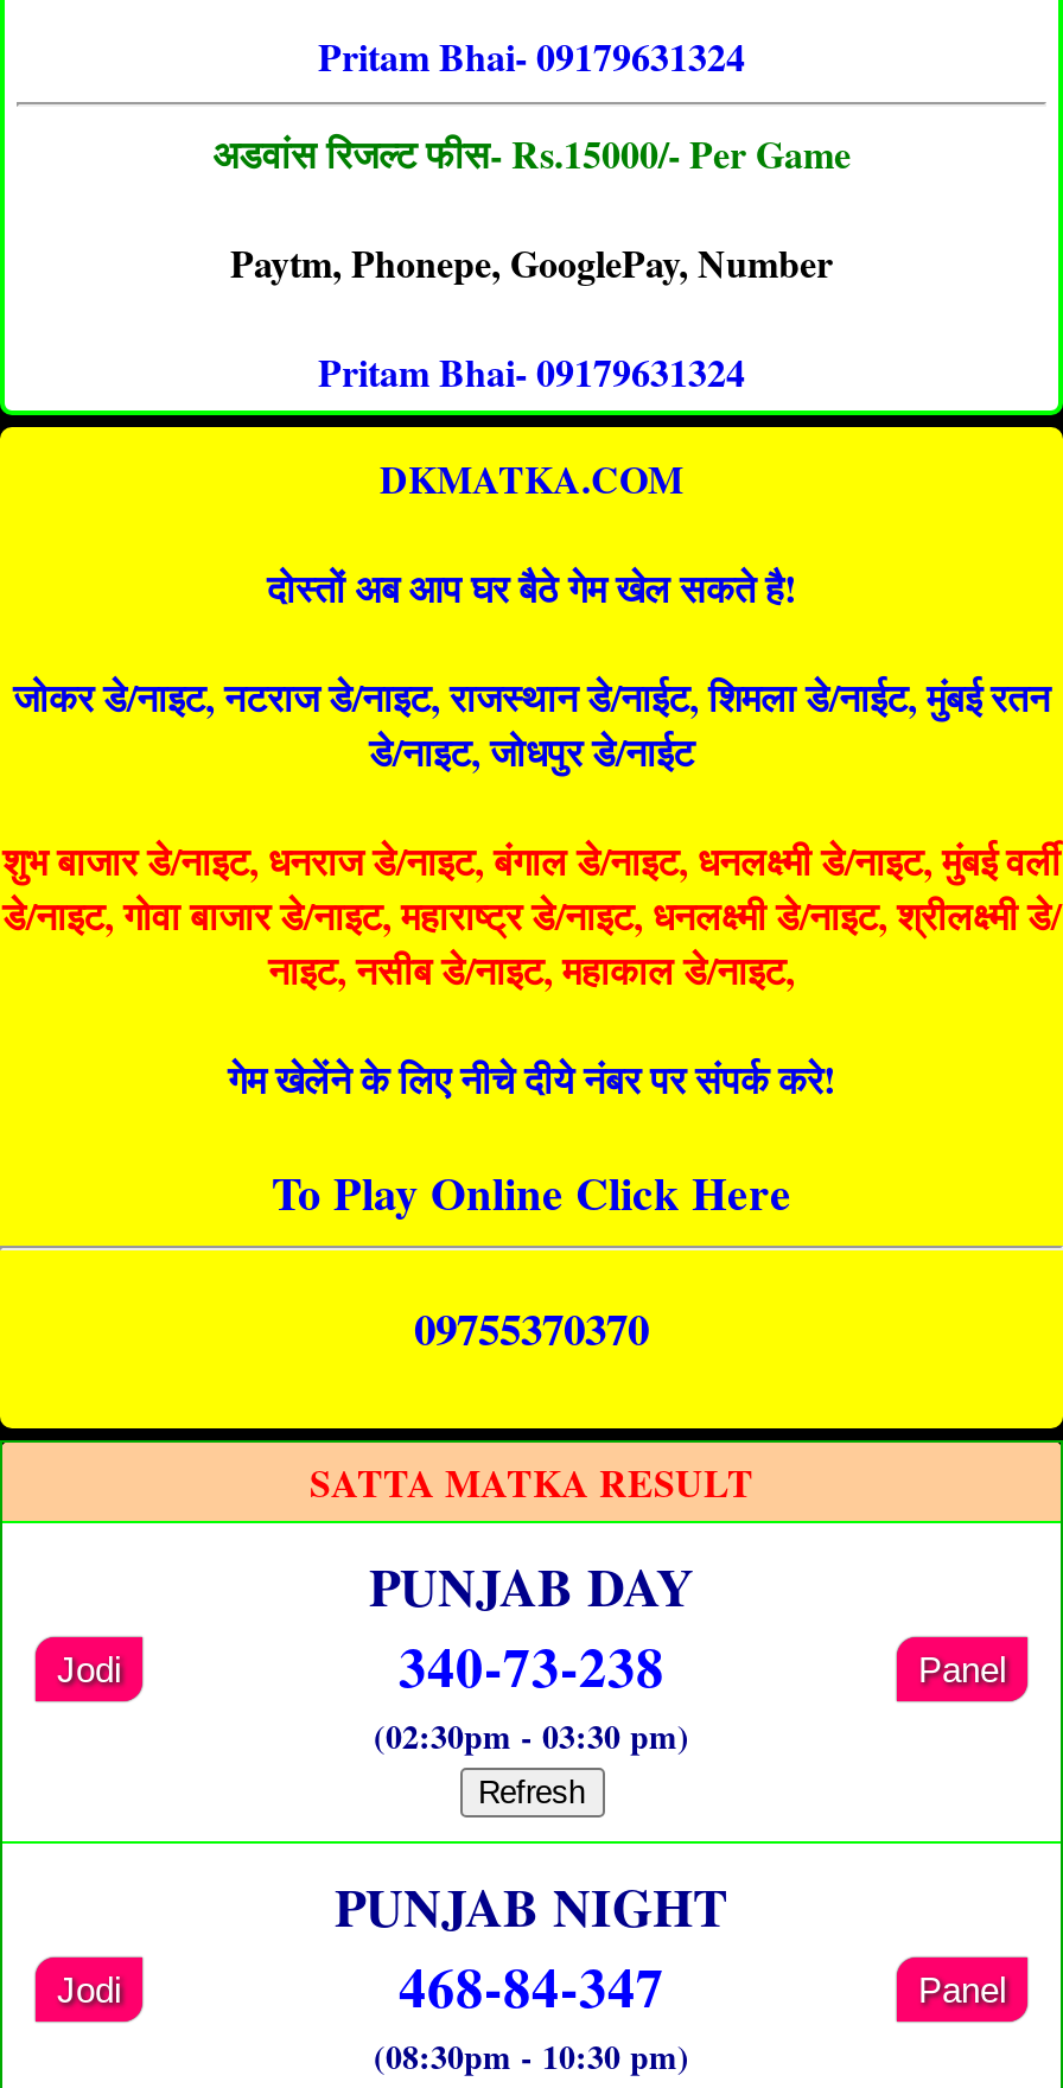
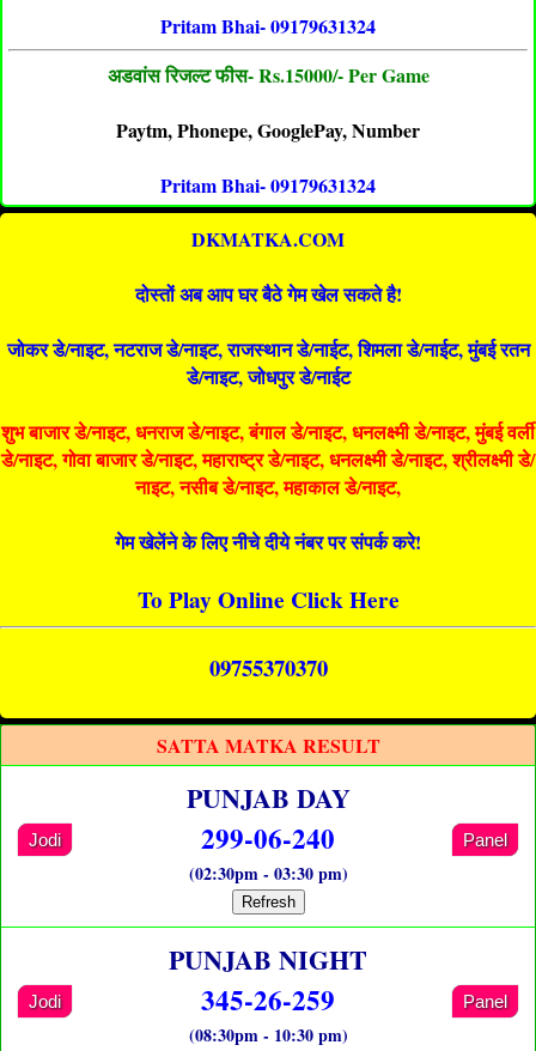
- 340-73-238
+ 299-06-240

- 468-84-347
+ 345-26-259
